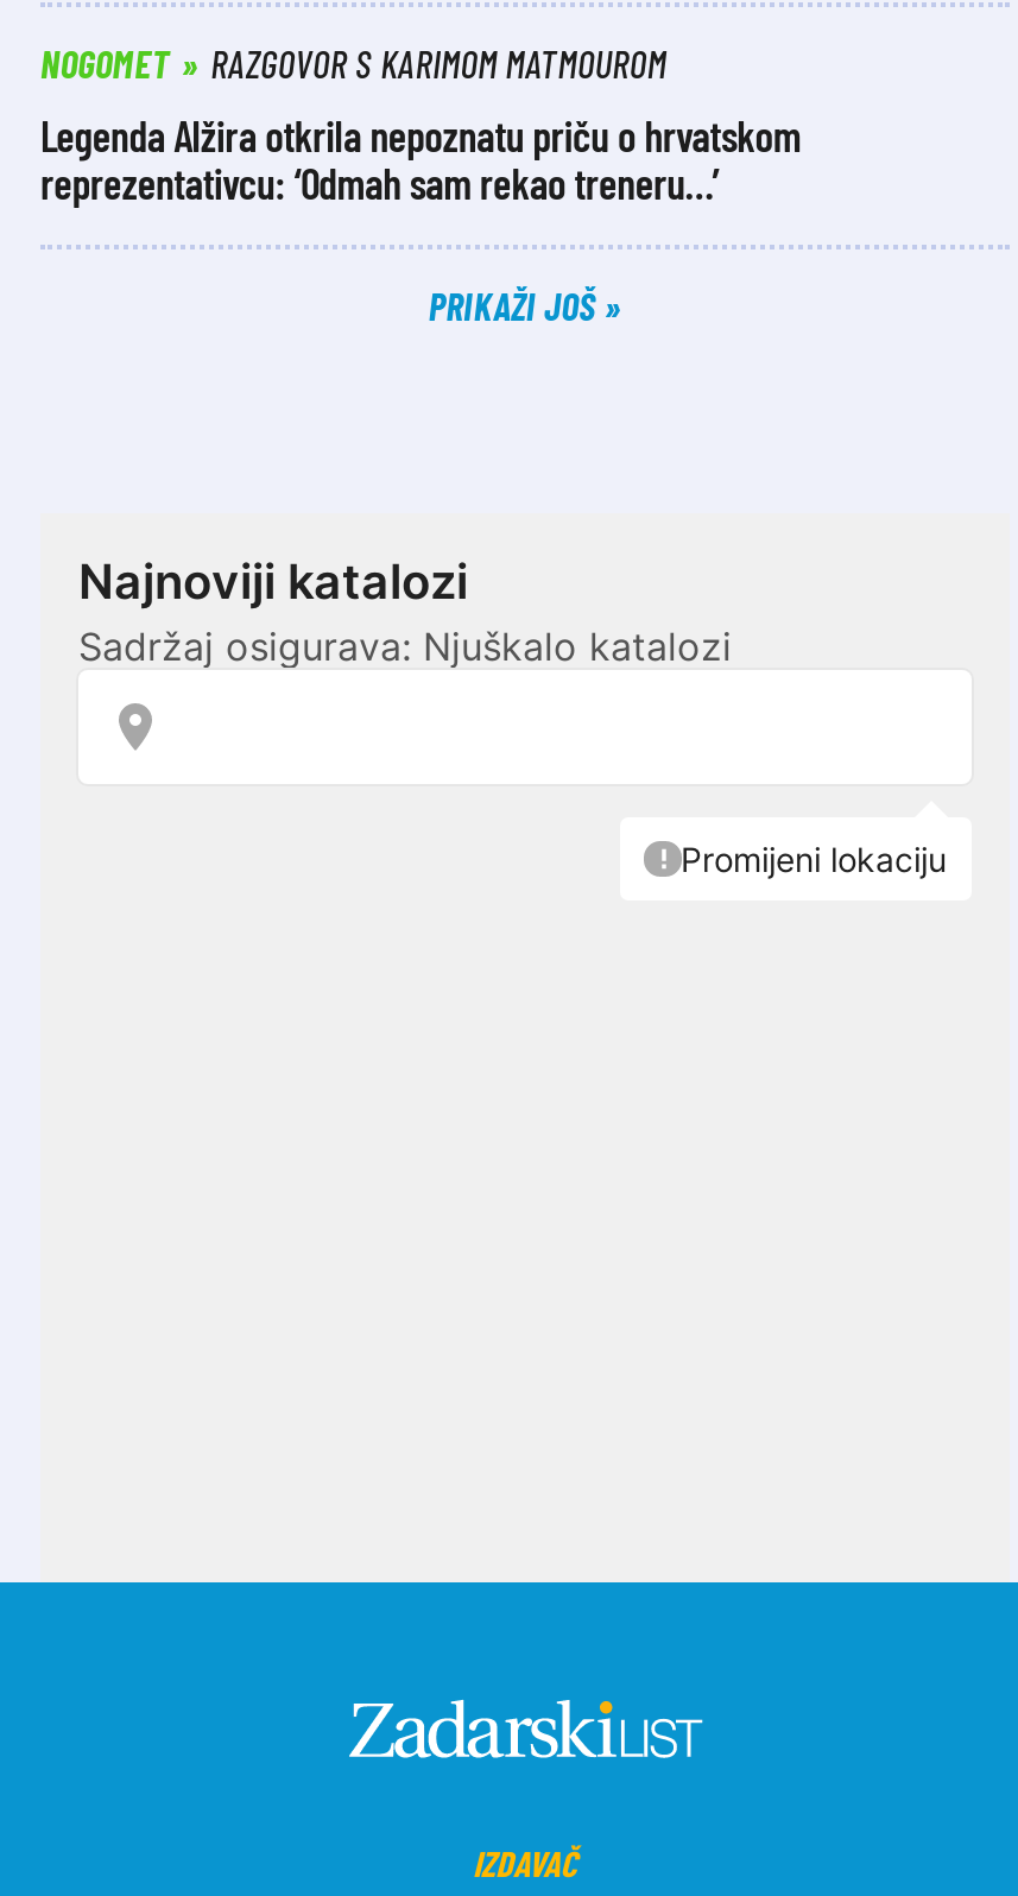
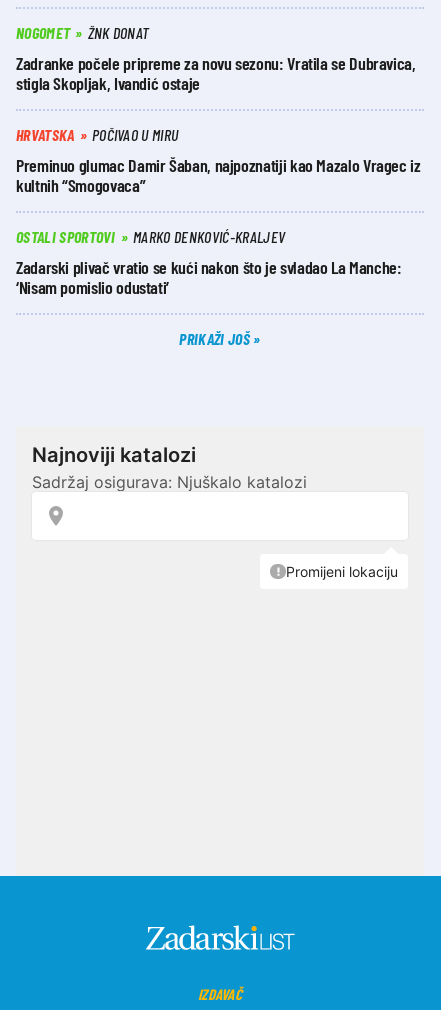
- RAZGOVOR S KARIMOM MATMOUROM
- Legenda Alžira otkrila nepoznatu priču o hrvatskom
- reprezentativcu: ‘Odmah sam rekao treneru…’
+ ŽNK DONAT
+ Zadranke počele pripreme za novu sezonu: Vratila se Dubravica,
+ stigla Skopljak, Ivandić ostaje
+ HRVATSKA
+ POČIVAO U MIRU
+ Preminuo glumac Damir Šaban, najpoznatiji kao Mazalo Vragec iz
+ kultnih “Smogovaca”
+ OSTALI SPORTOVI
+ MARKO DENKOVIĆ-KRALJEV
+ Zadarski plivač vratio se kući nakon što je svladao La Manche:
+ ‘Nisam pomislio odustati’
